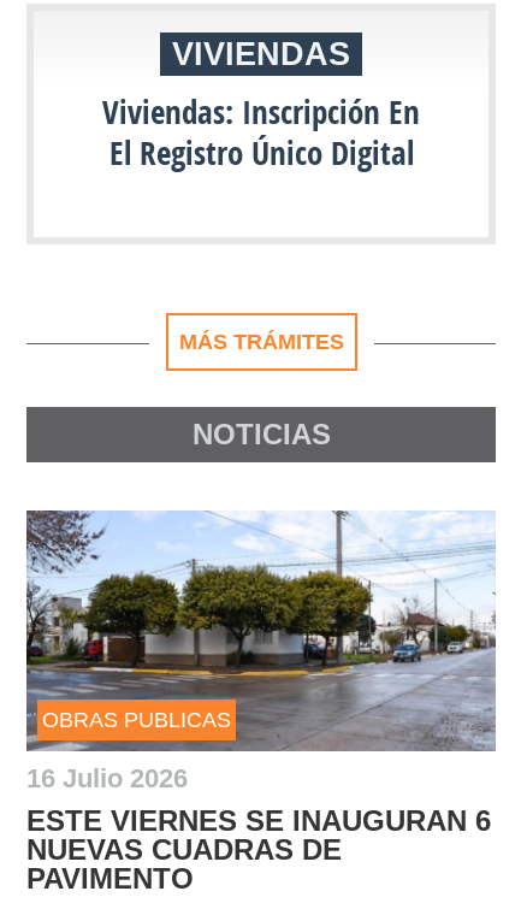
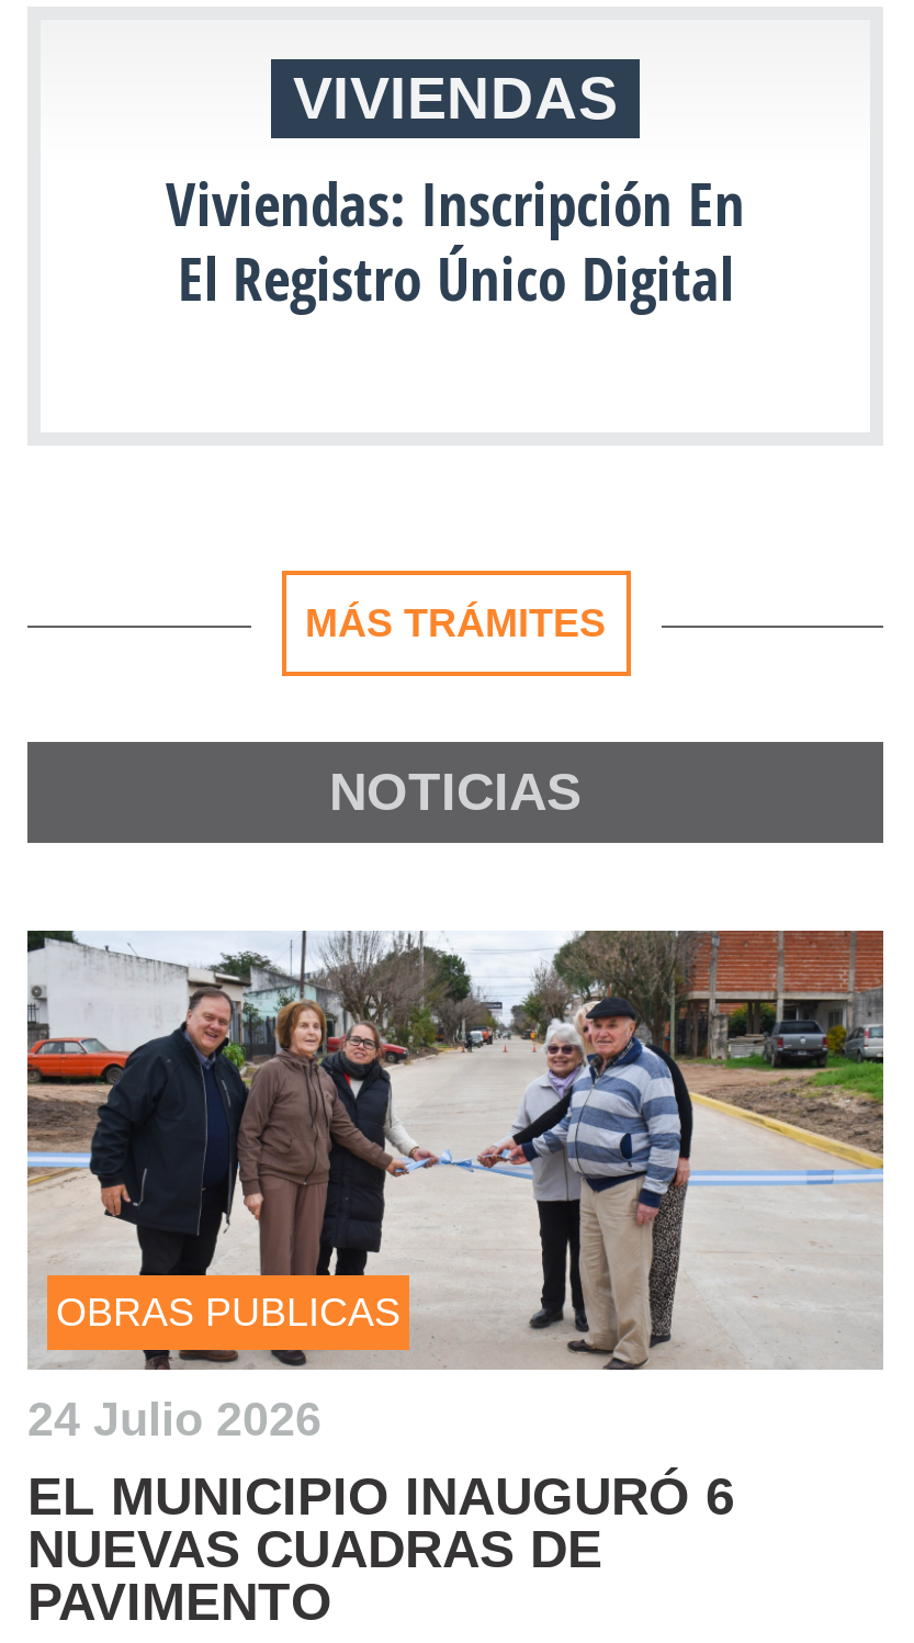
- [image]
- 16 Julio 2026
- ESTE VIERNES SE INAUGURAN 6
+ [image]
+ 24 Julio 2026
+ EL MUNICIPIO INAUGURÓ 6
